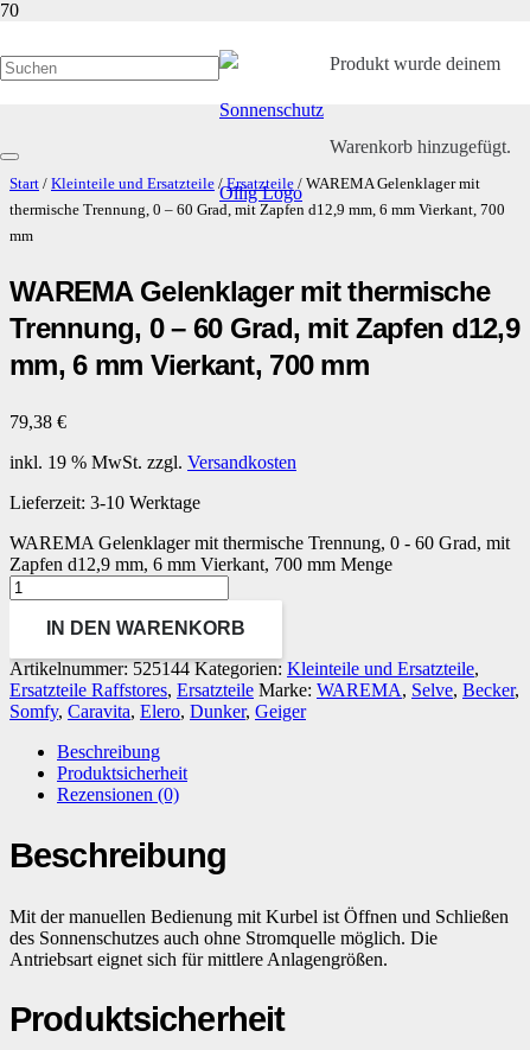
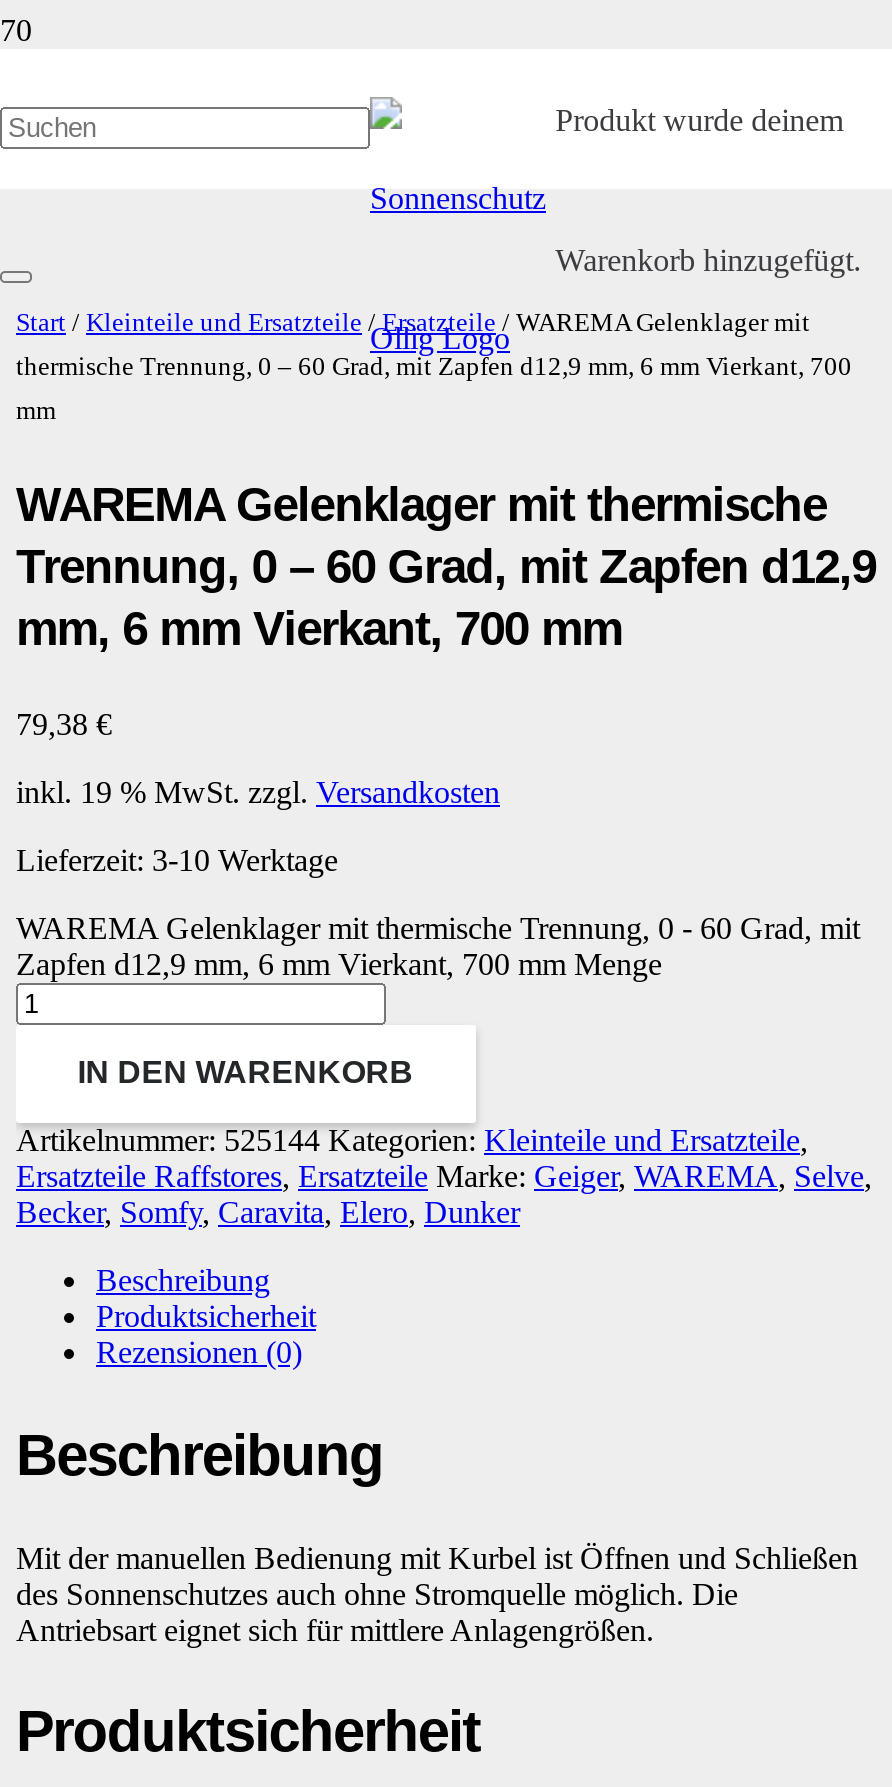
- Ersatzteile Raffstores, Ersatzteile Marke: WAREMA, Selve, Becker,
- Somfy, Caravita, Elero, Dunker, Geiger
+ Ersatzteile Raffstores, Ersatzteile Marke: Geiger, WAREMA, Selve,
+ Becker, Somfy, Caravita, Elero, Dunker
